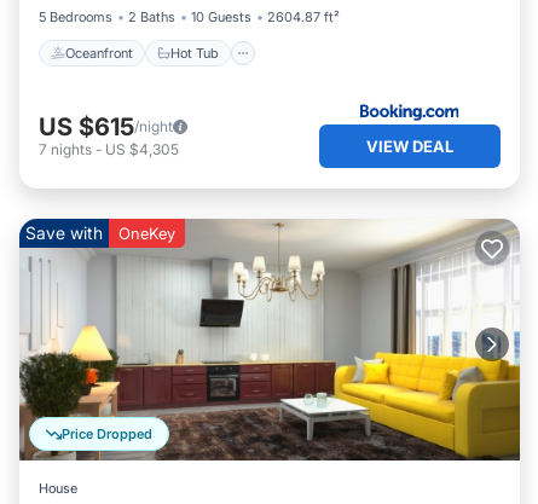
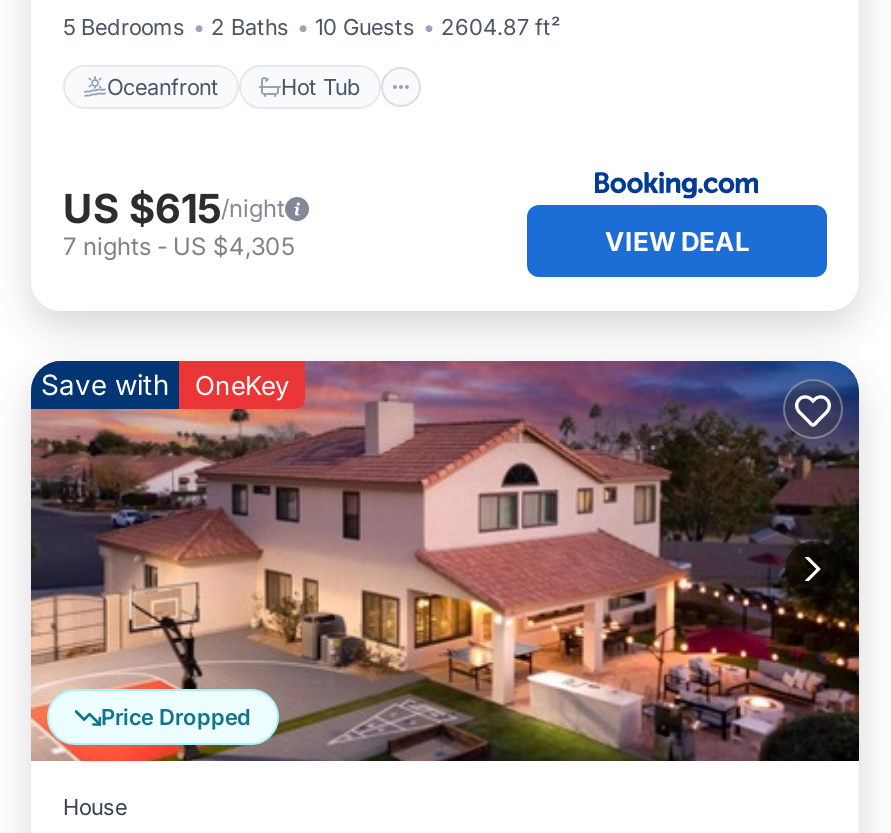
- [image]
+ [image]
